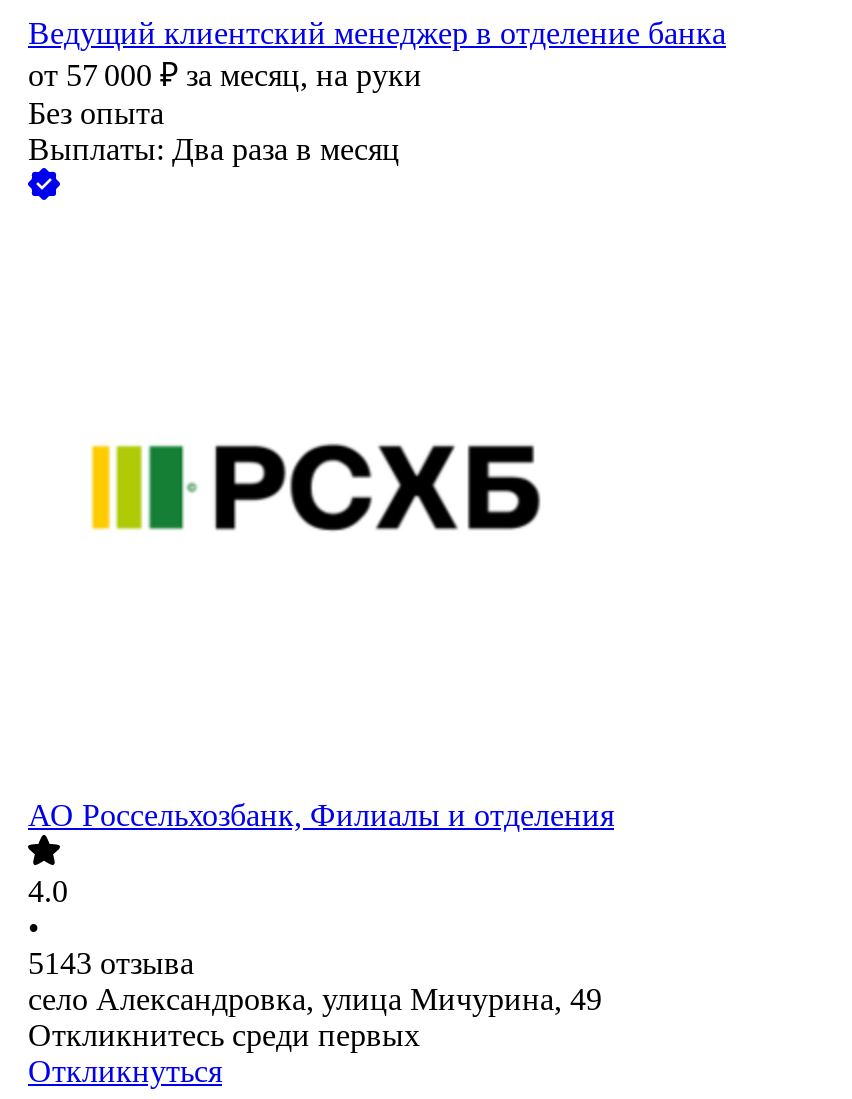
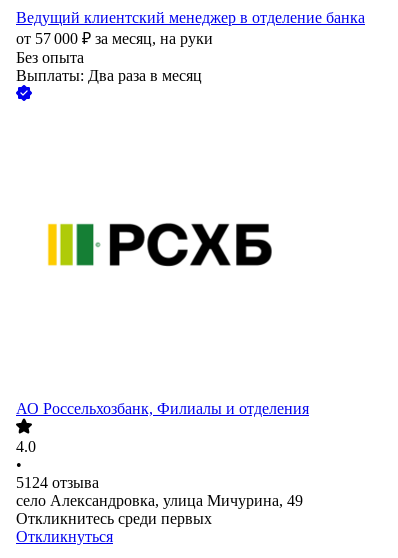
- 5143 отзыва
+ 5124 отзыва
